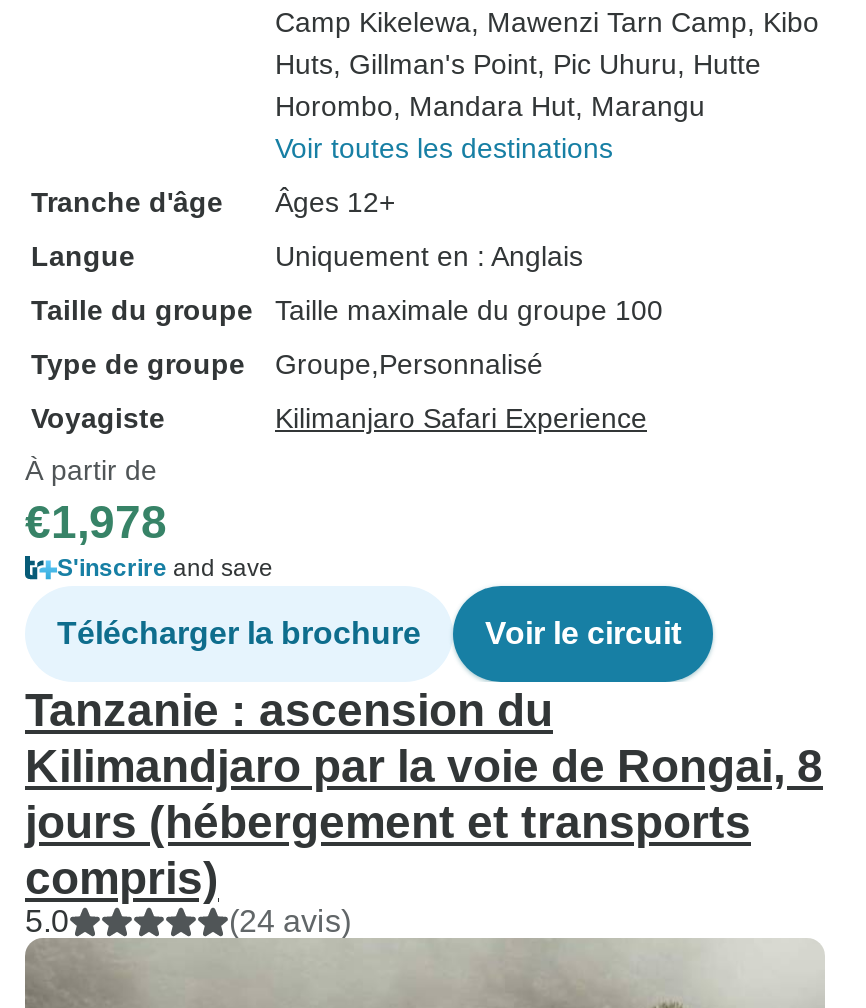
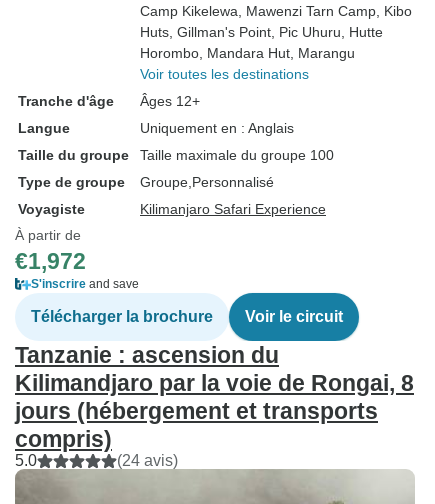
- €1,978
+ €1,972
